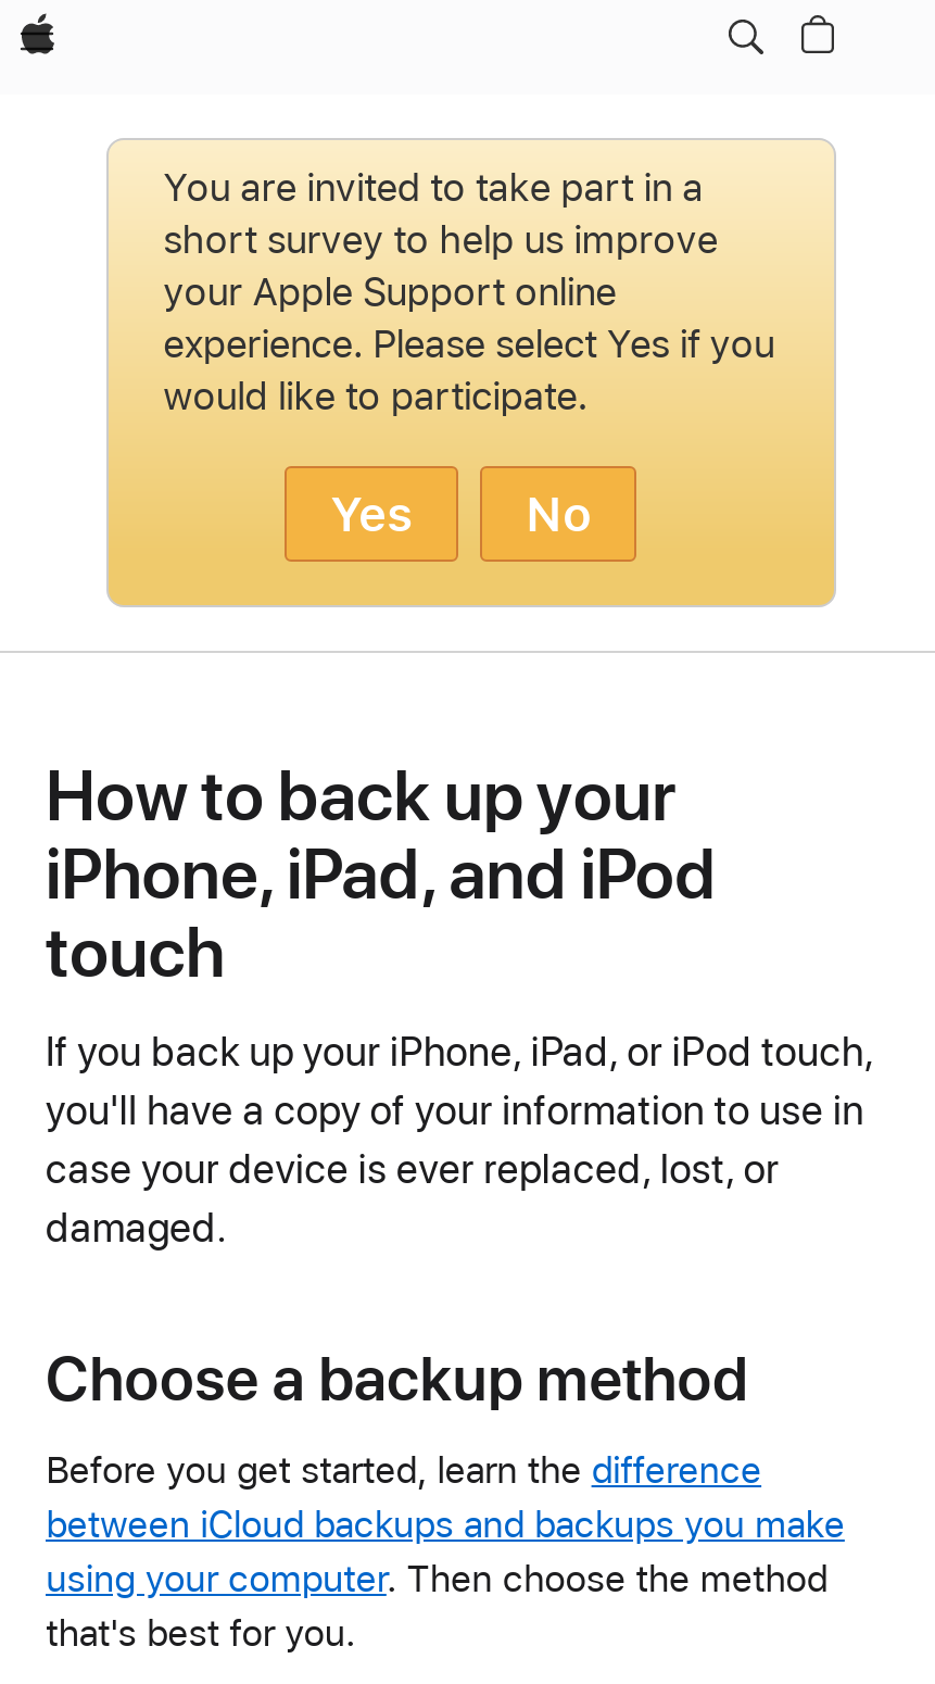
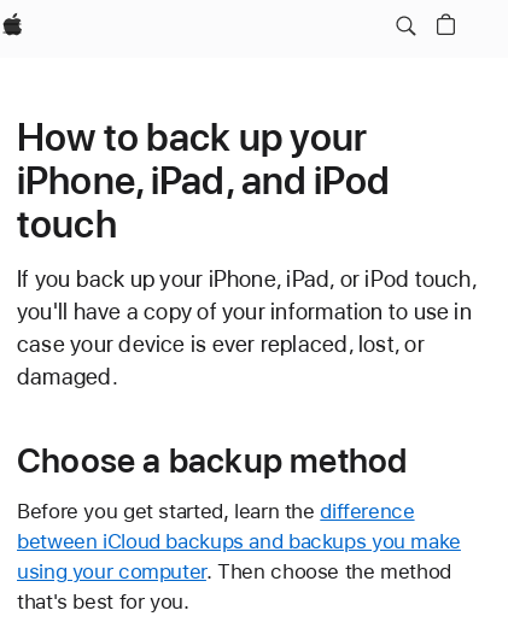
- [image]
- You are invited to take part in a
- short survey to help us improve
- your Apple Support online
- experience. Please select Yes if you
- would like to participate.
- Yes
- No
